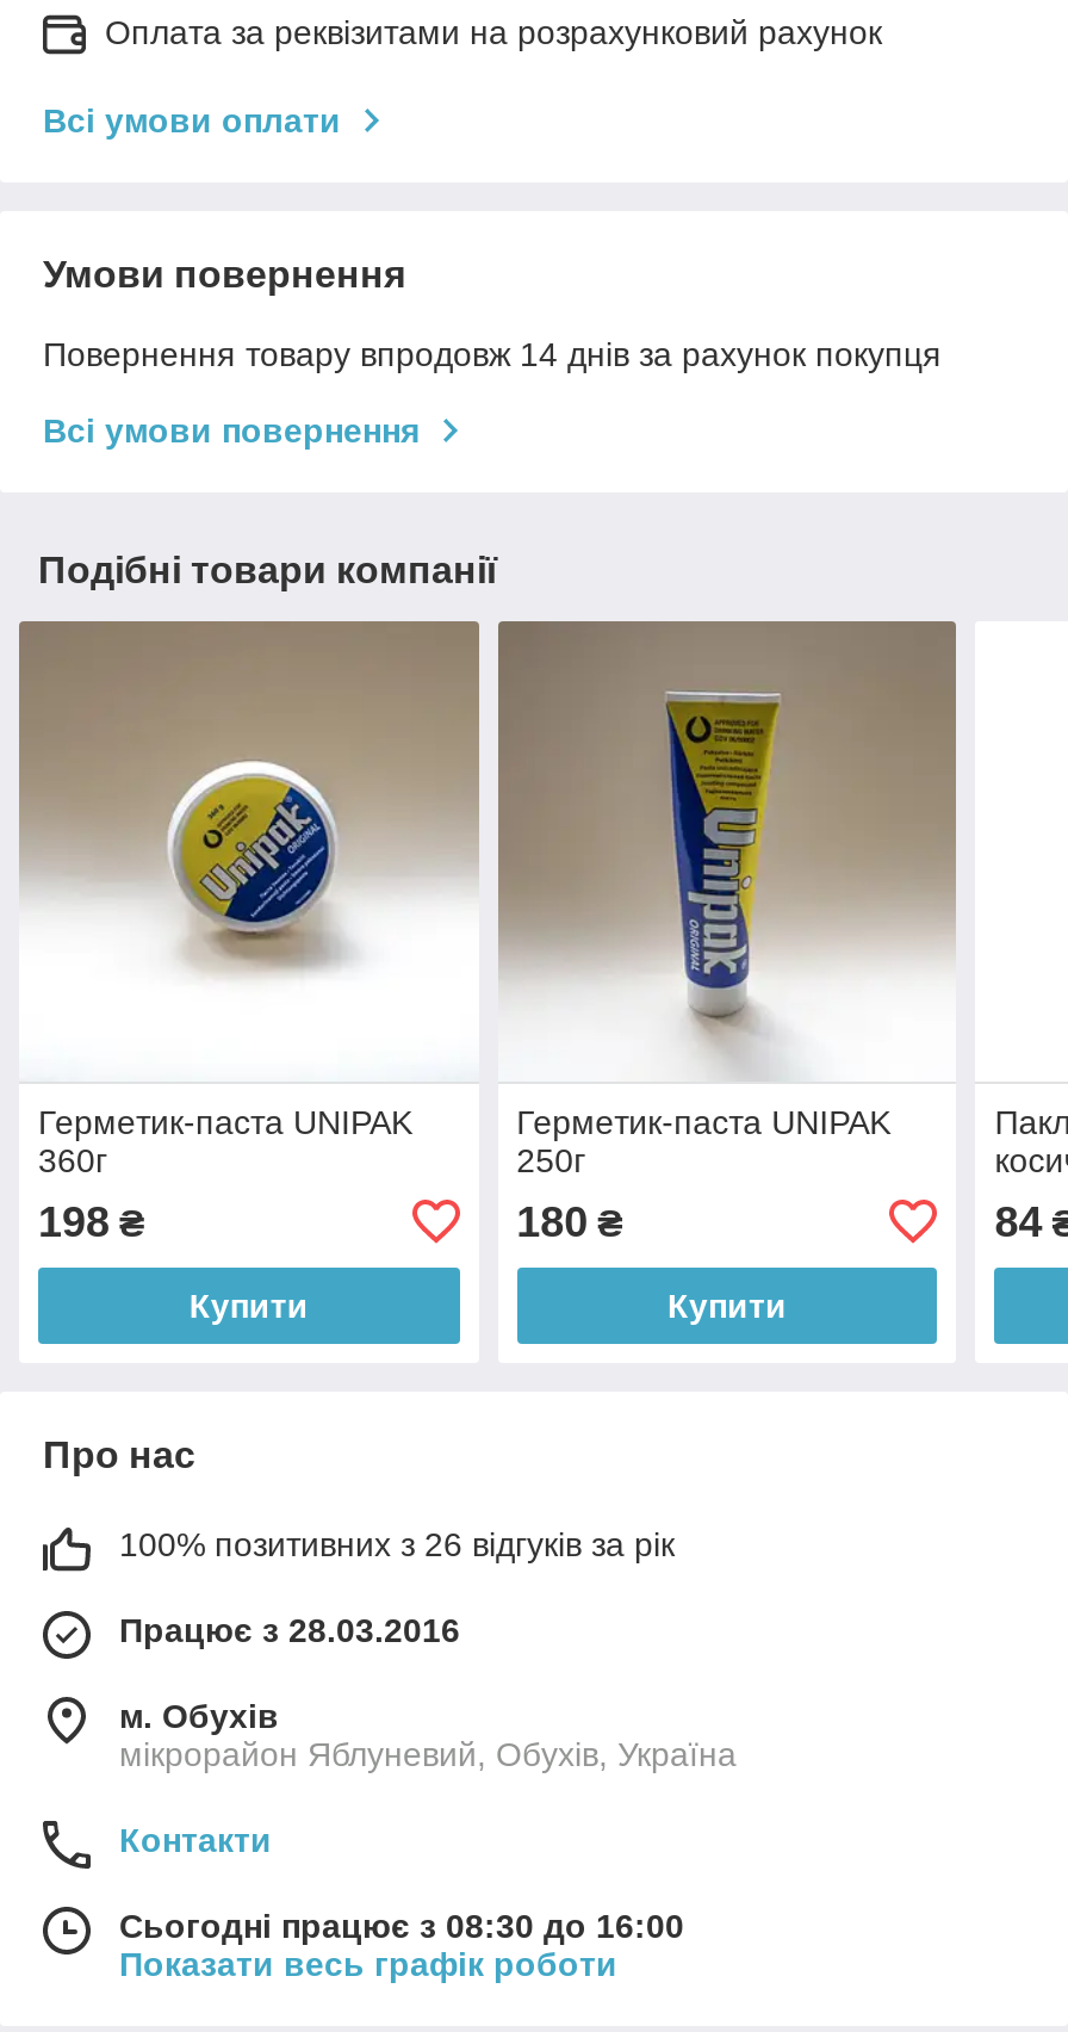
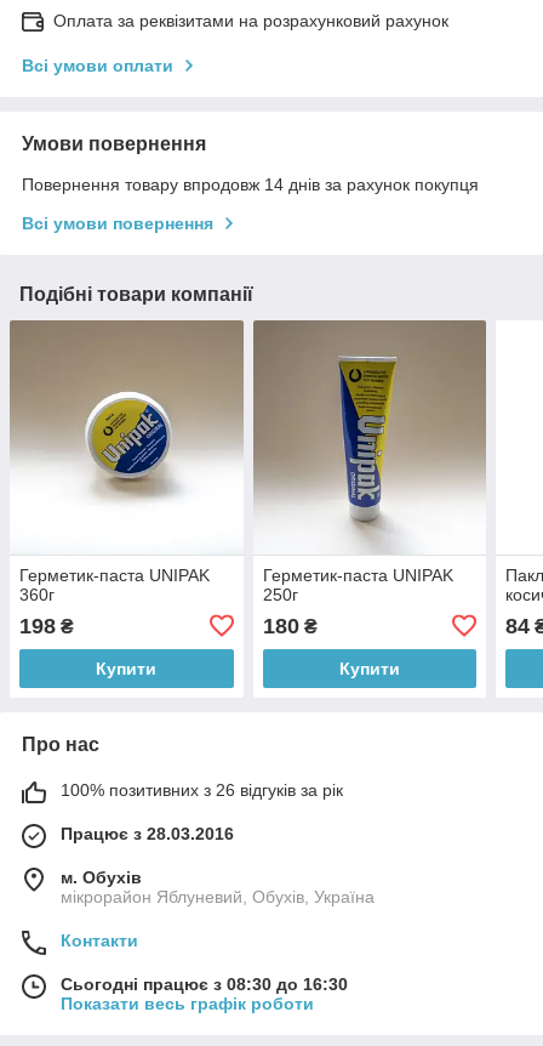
- Сьогодні працює з 08:30 до 16:00
+ Сьогодні працює з 08:30 до 16:30
